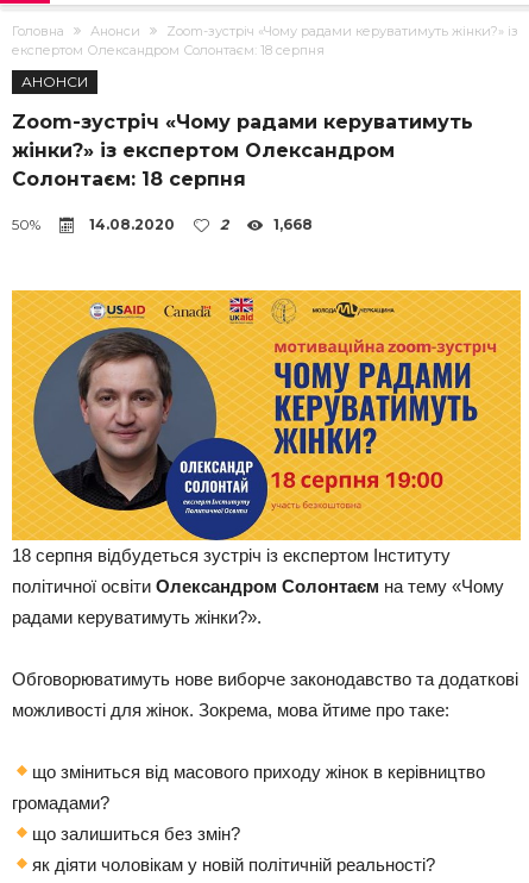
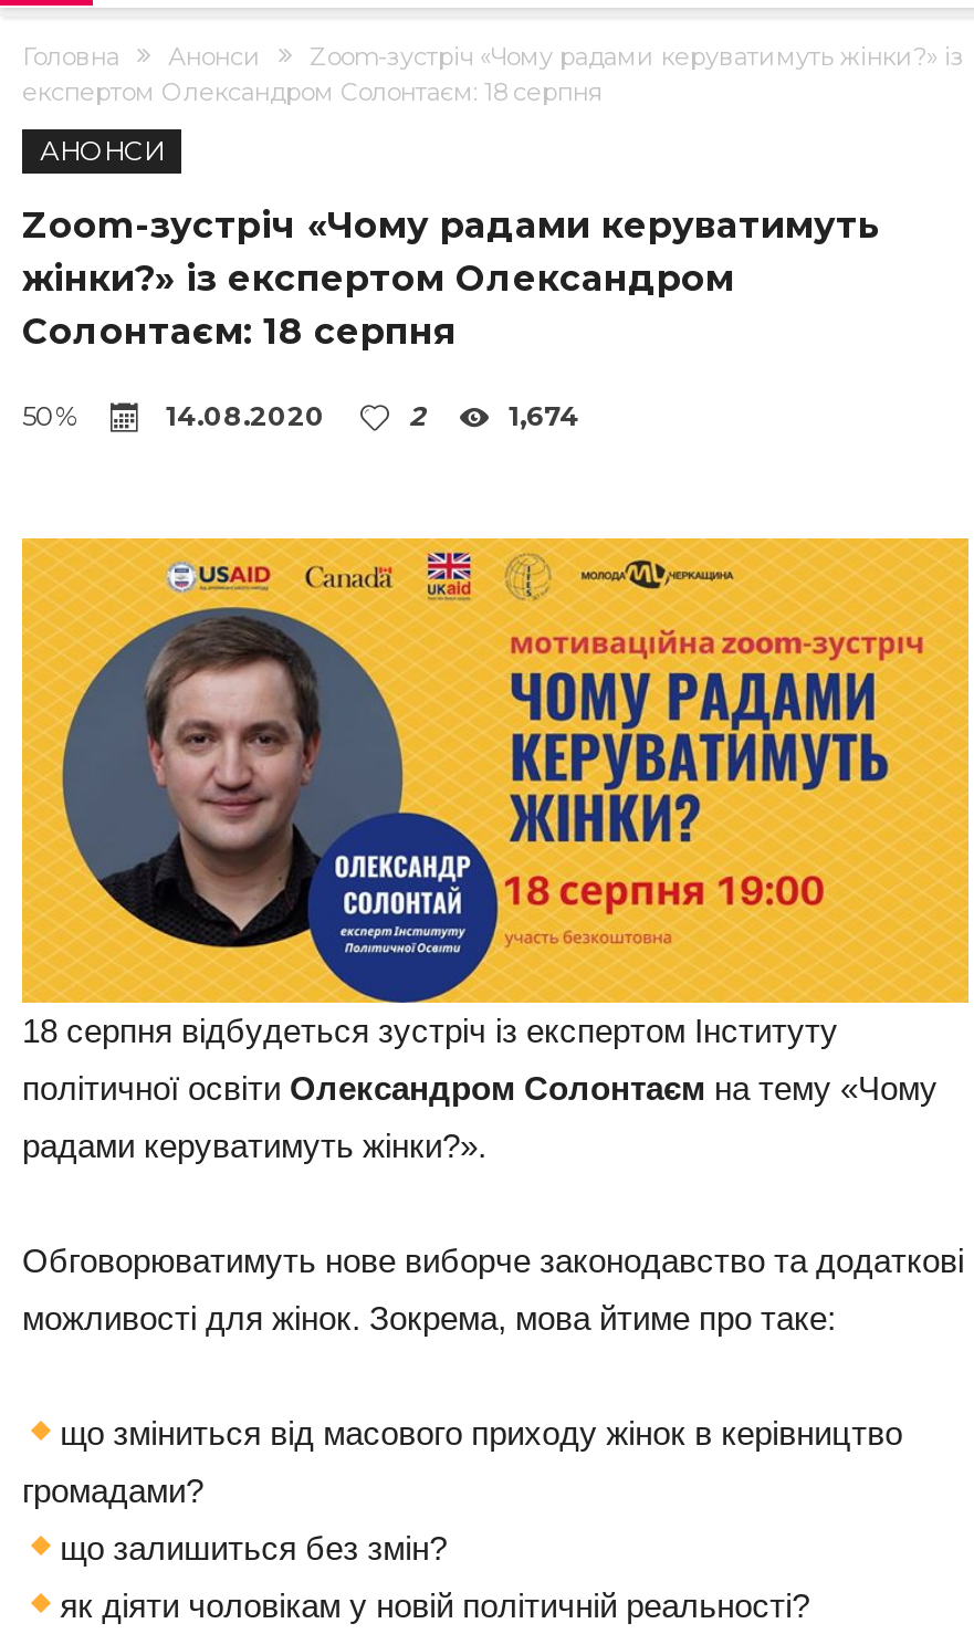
- 1,668
+ 1,674
